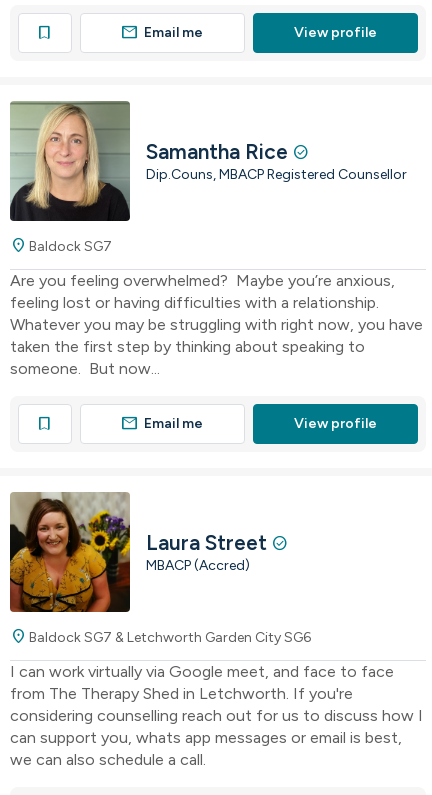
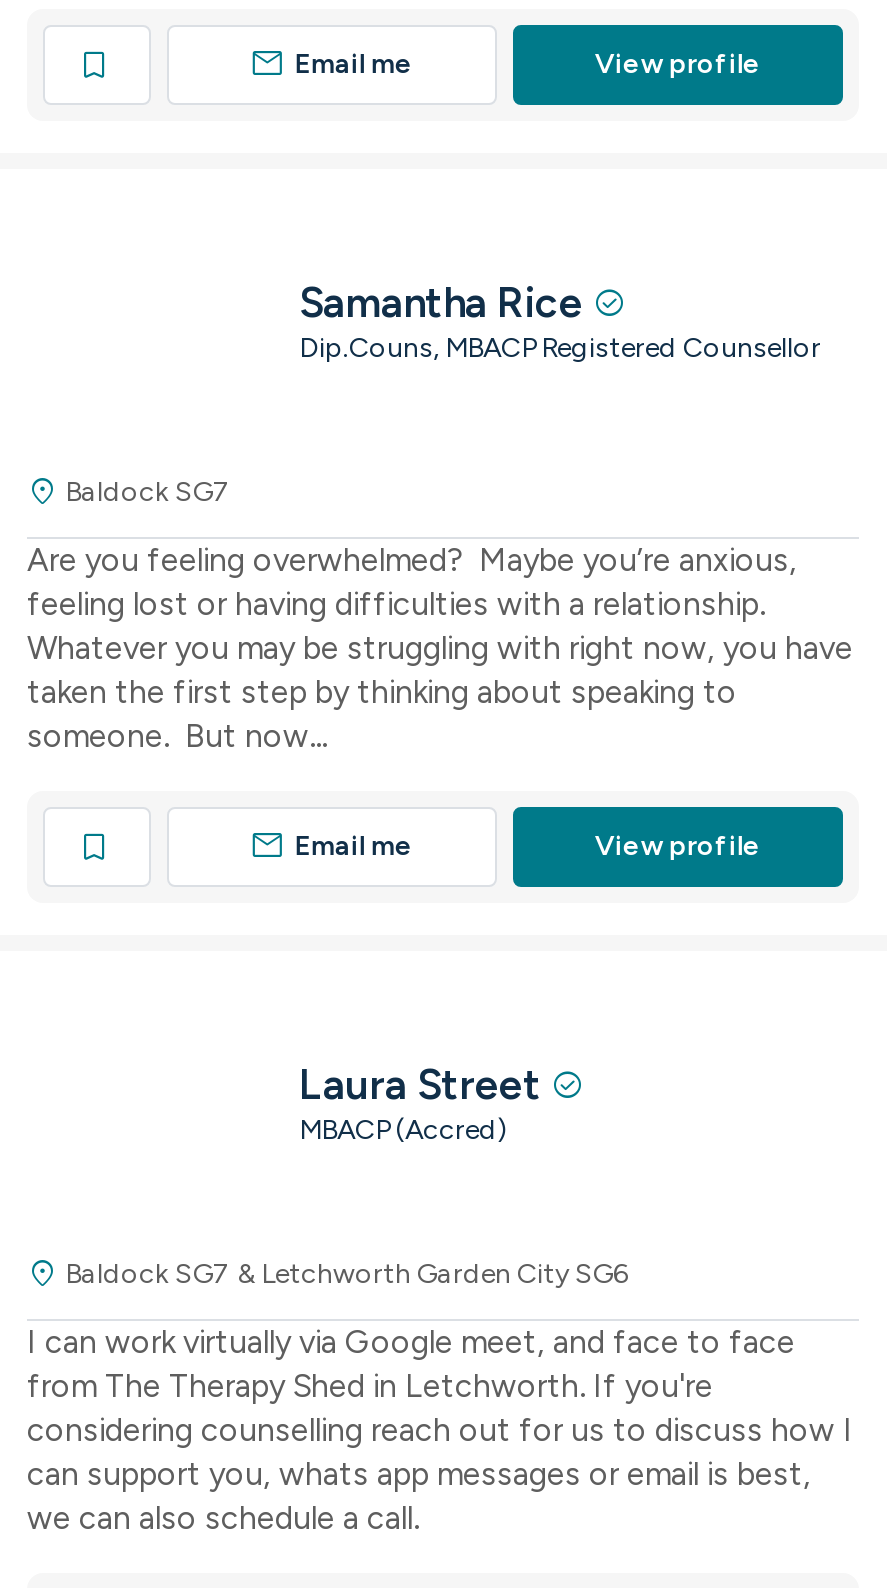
- [image]

- [image]
